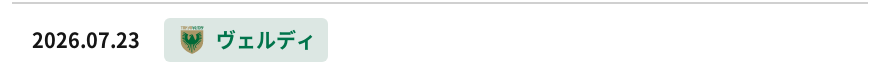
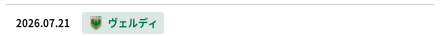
- 2026.07.23
+ 2026.07.21
